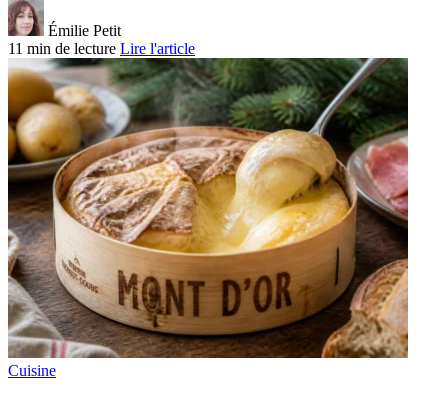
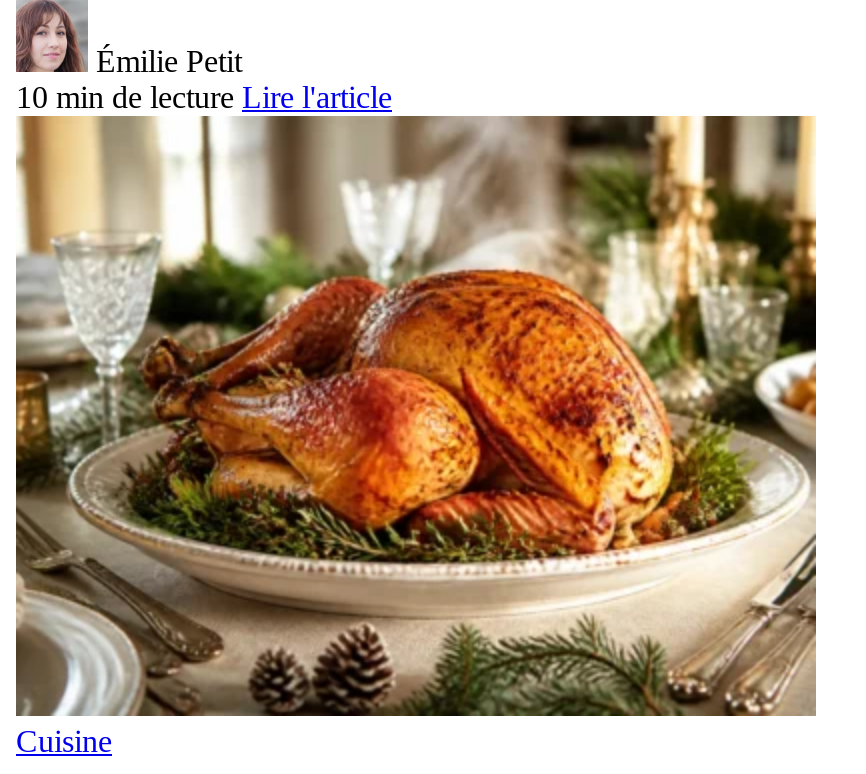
- [image]
- 11 min de lecture Lire l'article
+ [image]
+ 10 min de lecture Lire l'article
